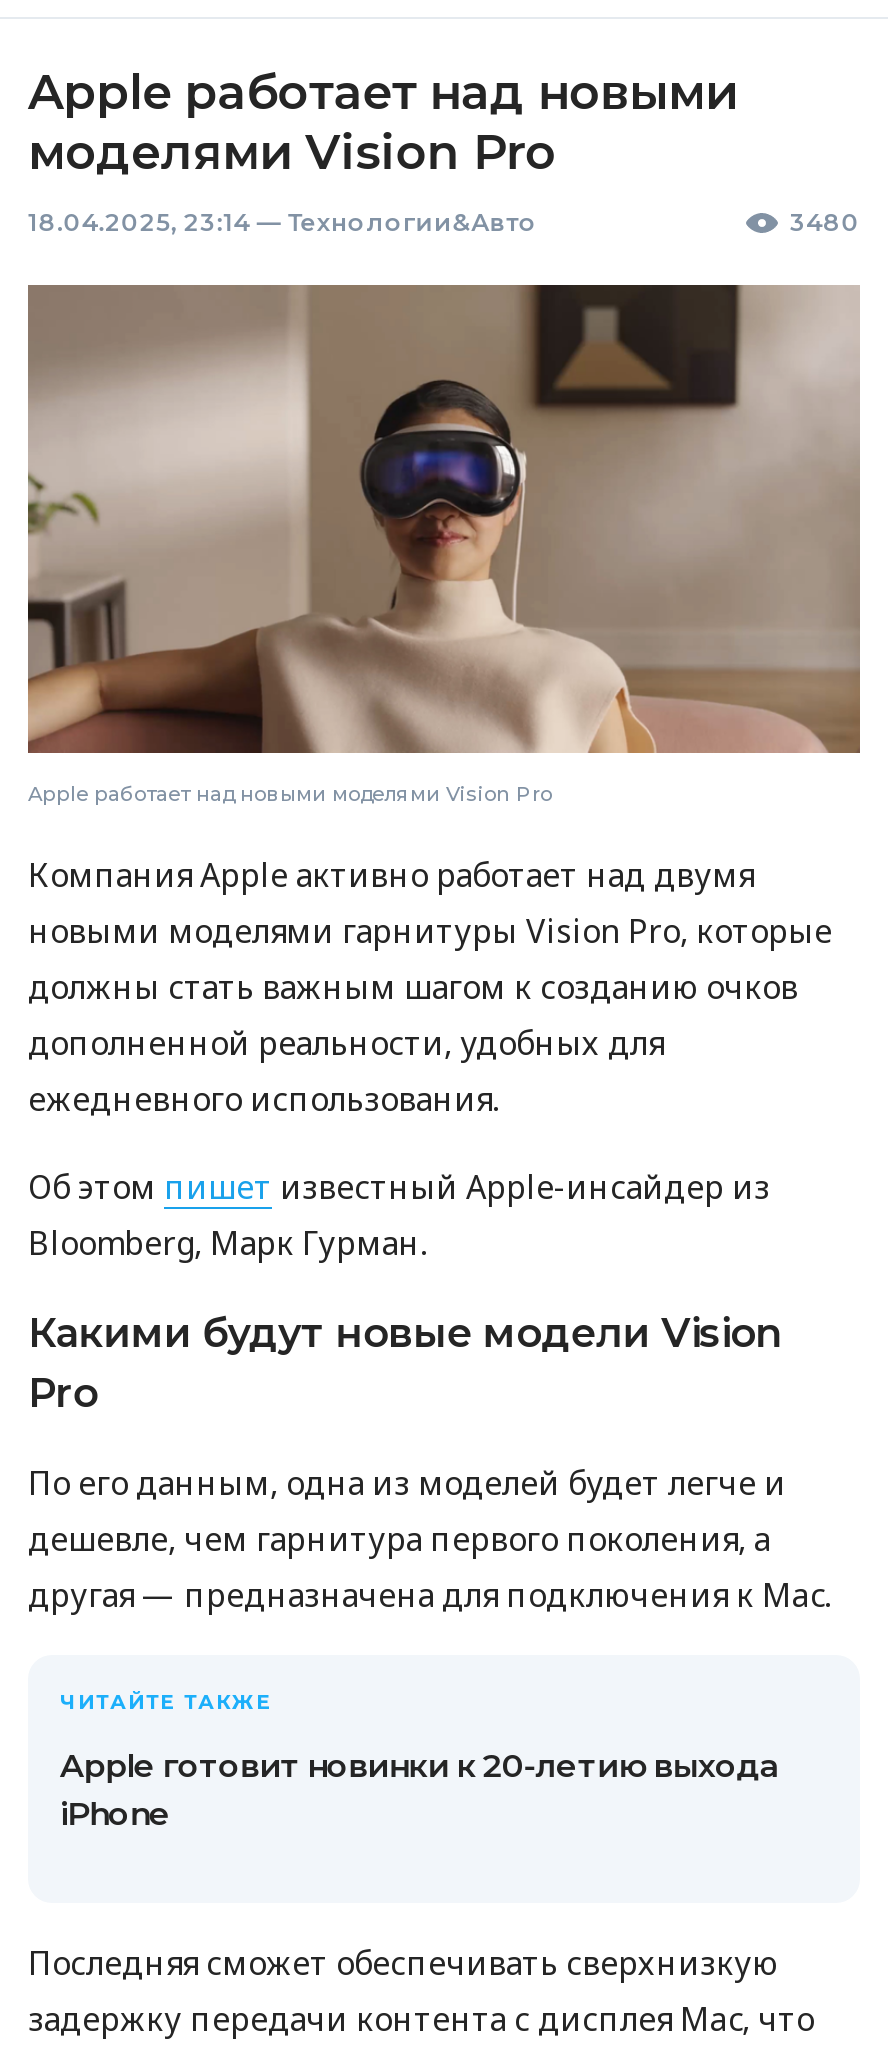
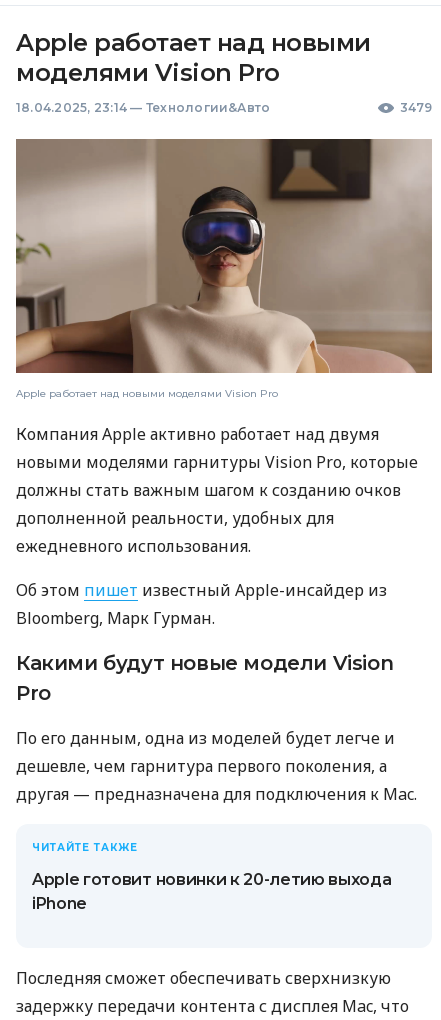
- 3480
+ 3479
